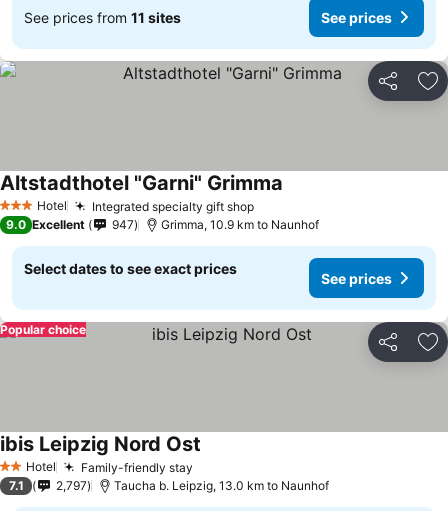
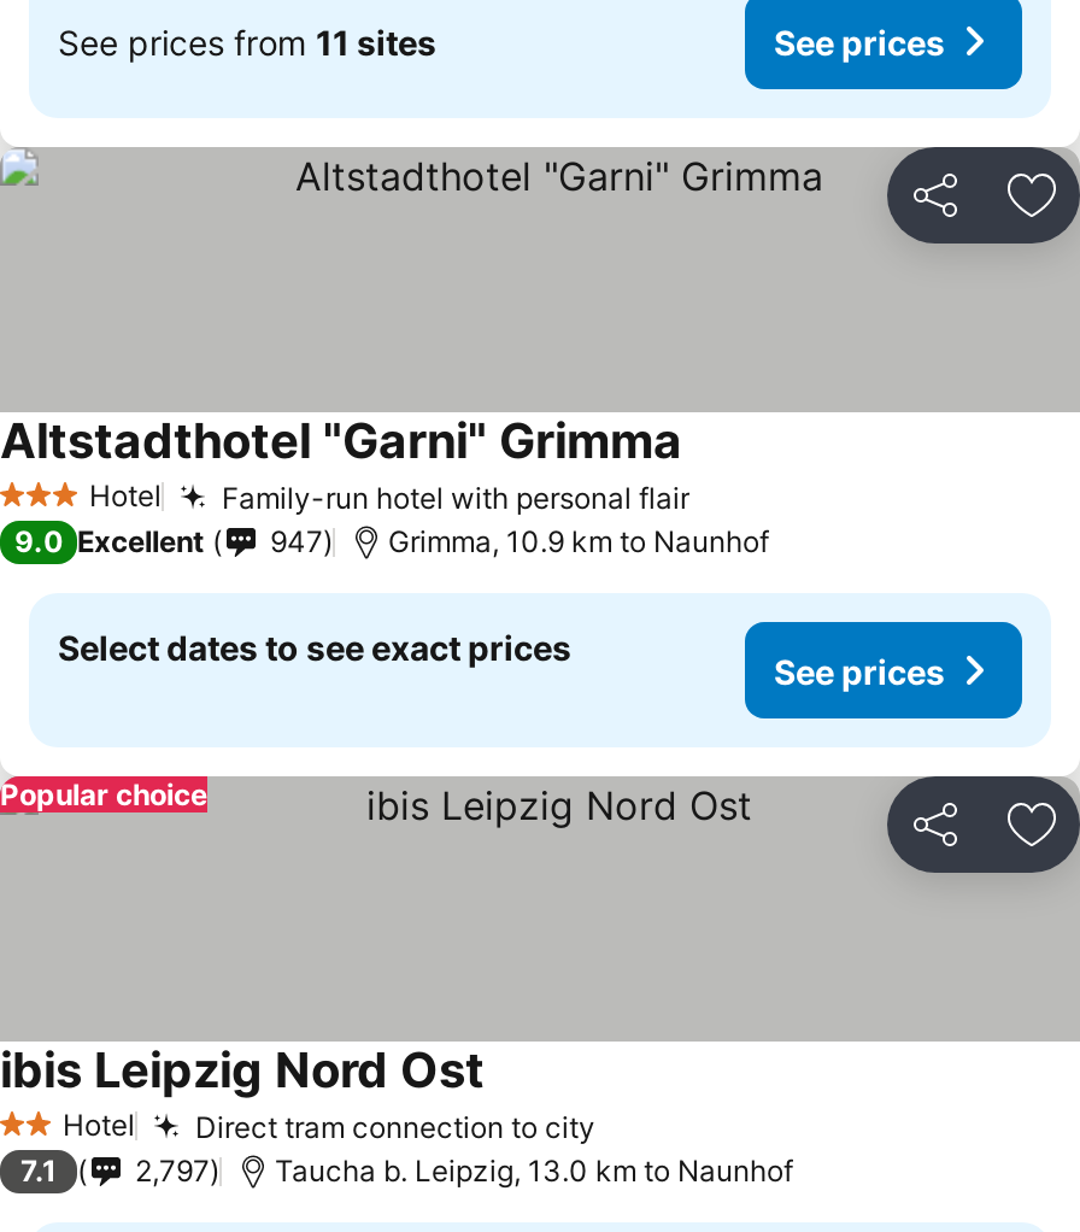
- Integrated specialty gift shop
+ Family-run hotel with personal flair

- Family-friendly stay
+ Direct tram connection to city
